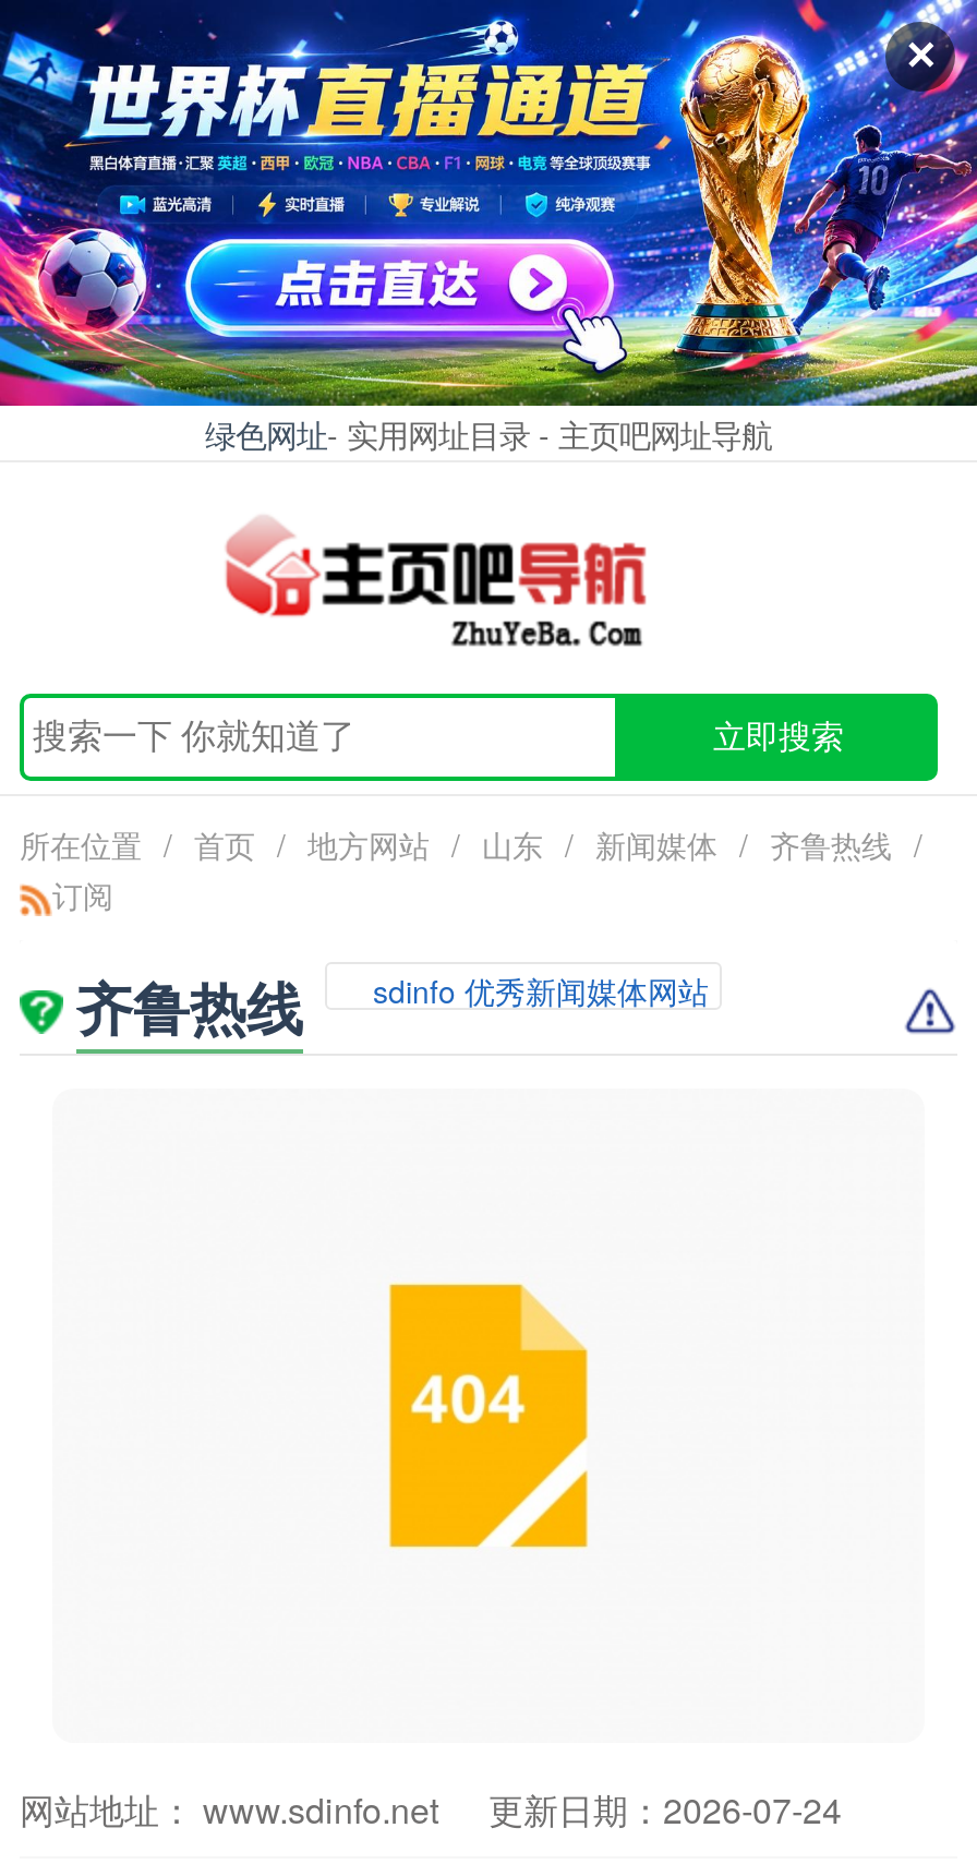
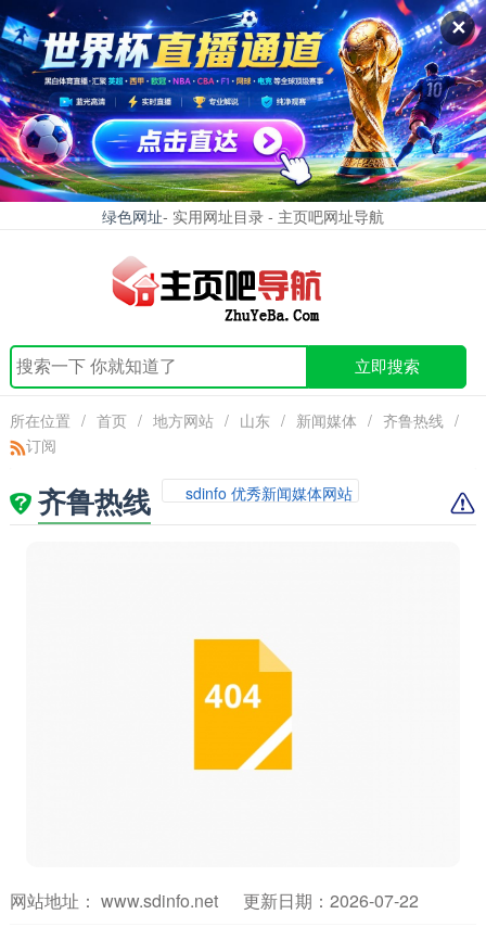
- 网站地址： www.sdinfo.net 更新日期：2026-07-24
+ 网站地址： www.sdinfo.net 更新日期：2026-07-22
